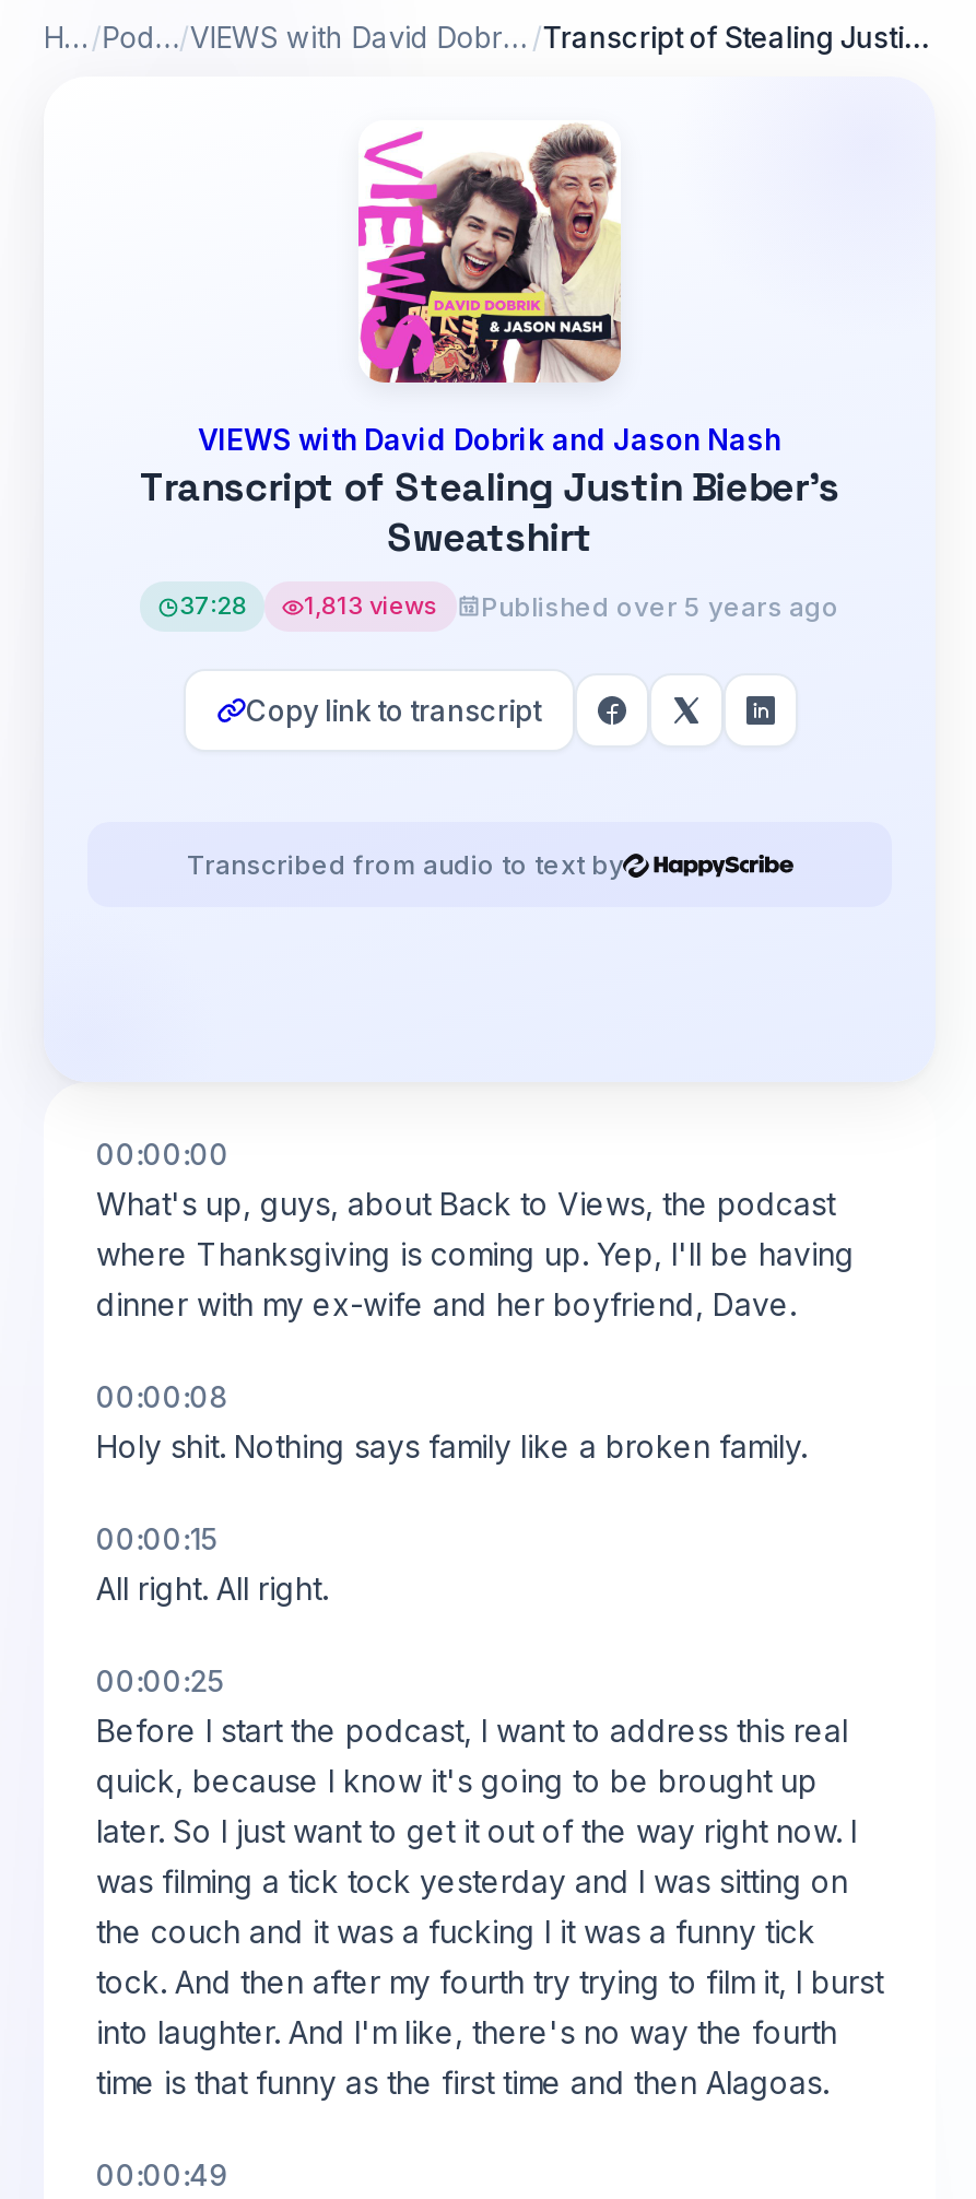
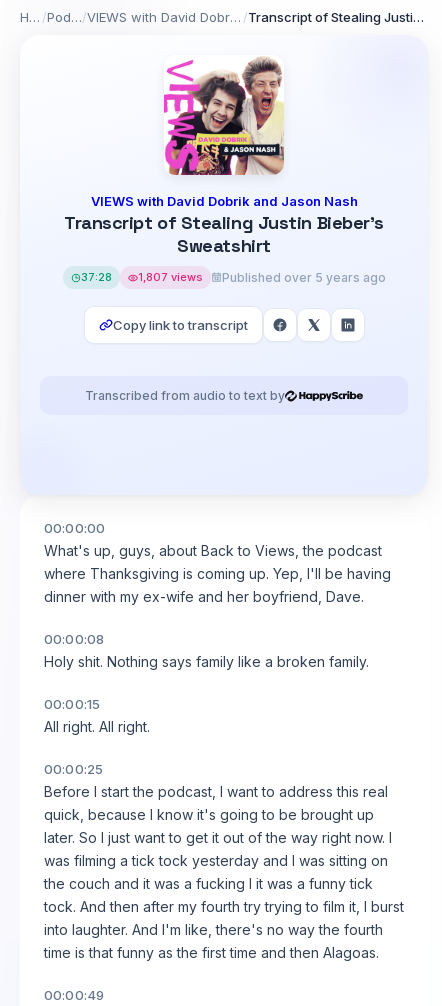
- 37:28 1,813 views Published over 5 years ago
+ 37:28 1,807 views Published over 5 years ago
